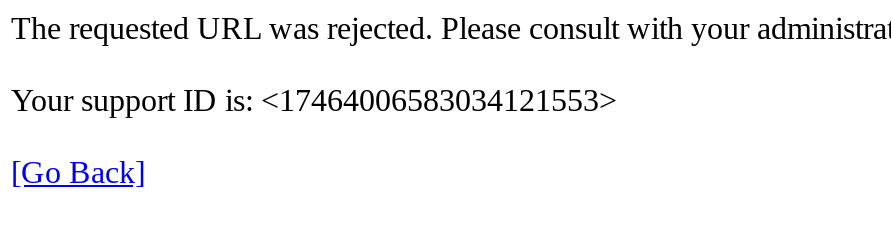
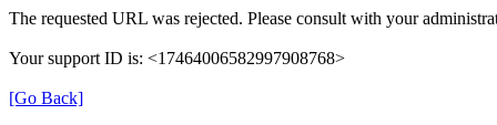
- Your support ID is: <17464006583034121553>
+ Your support ID is: <17464006582997908768>
